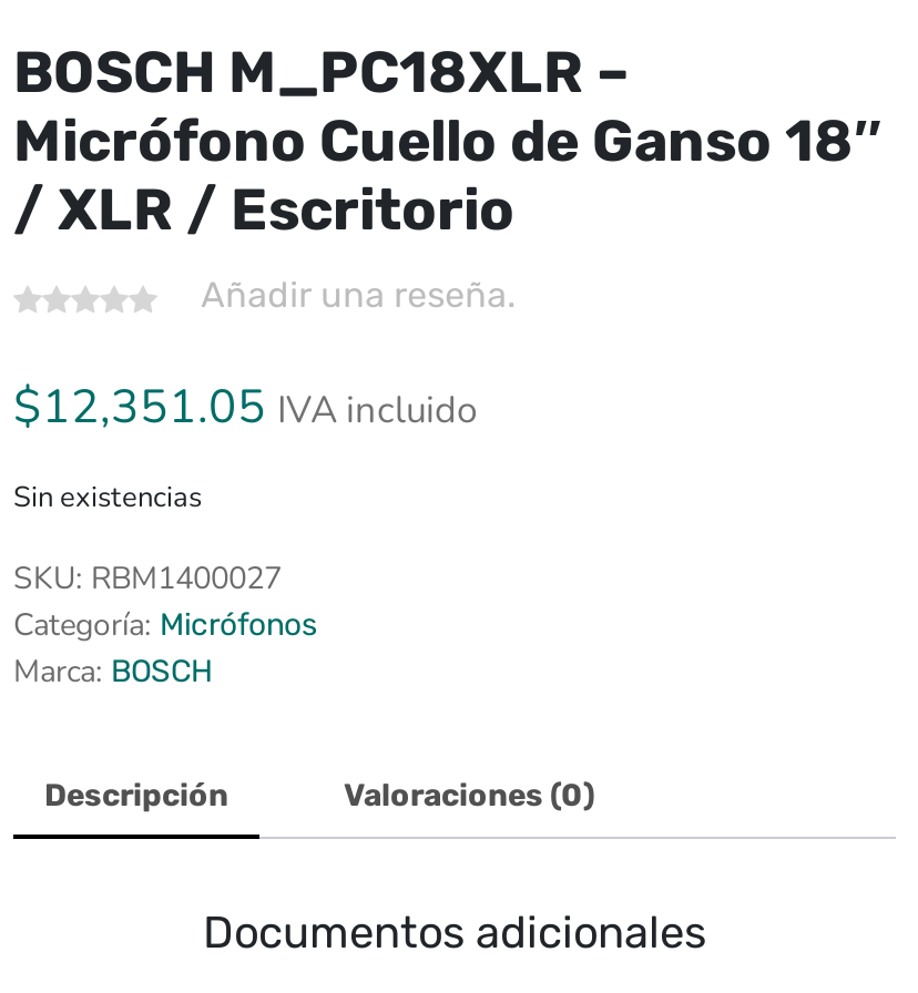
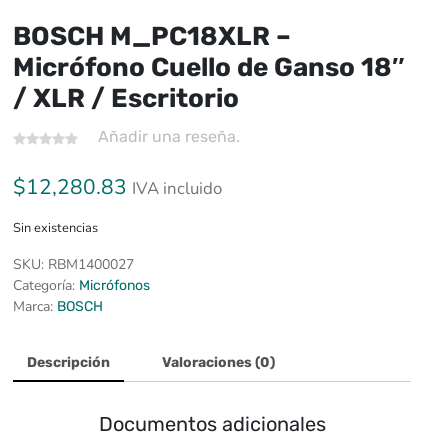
- $12,351.05 IVA incluido
+ $12,280.83 IVA incluido
